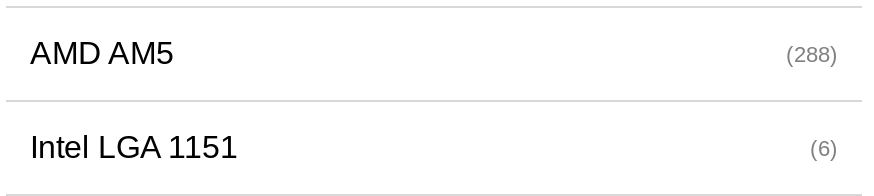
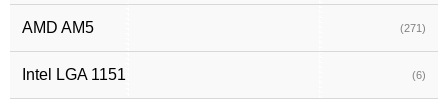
- (288)
+ (271)
